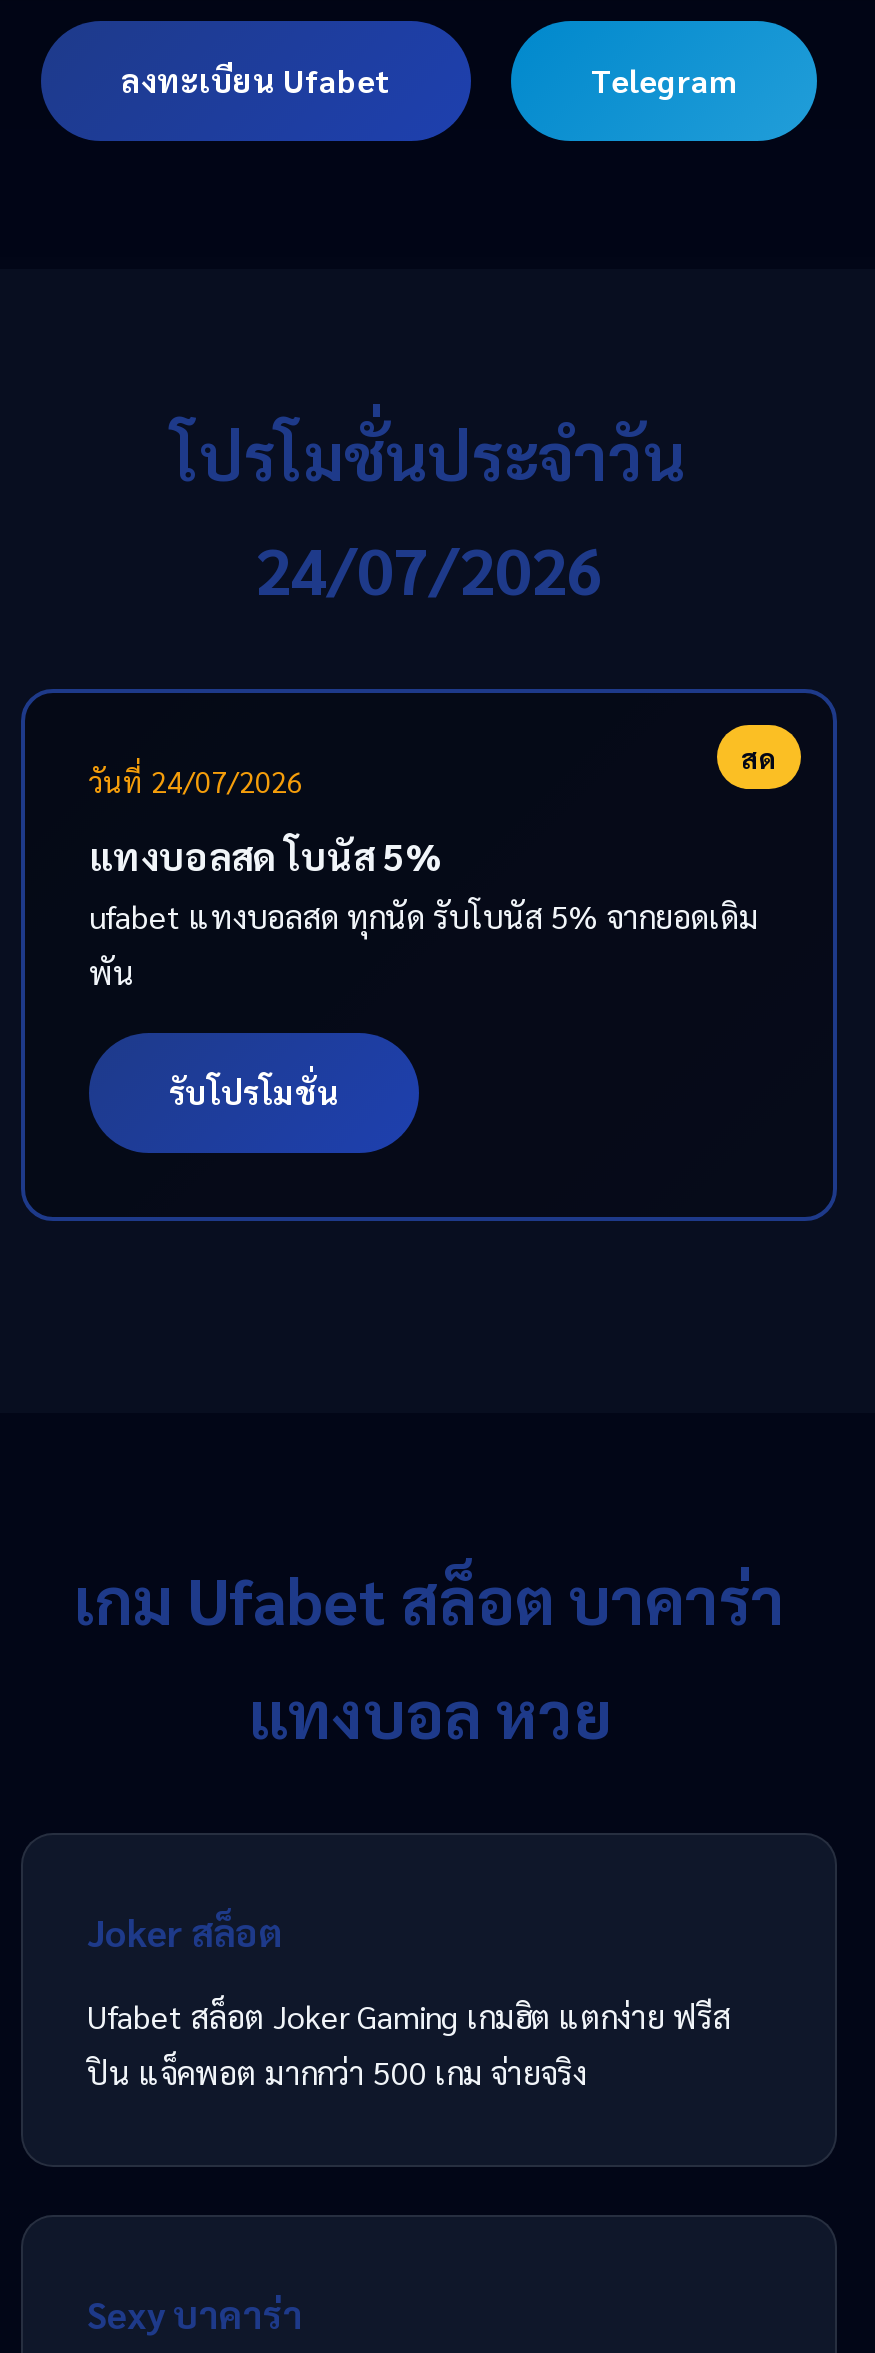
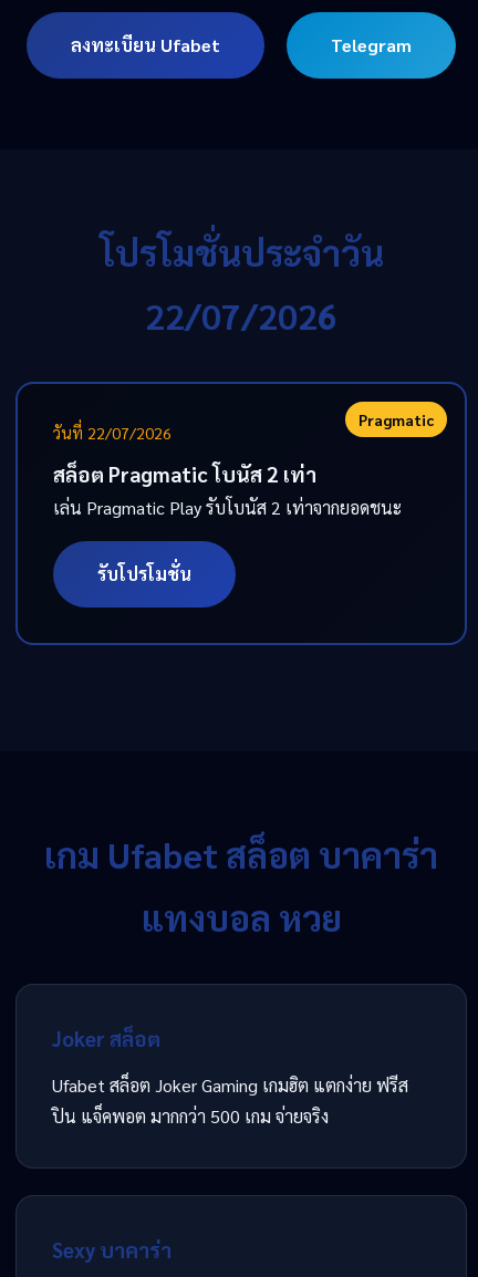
- 24/07/2026
+ 22/07/2026

- สด
- วันที่ 24/07/2026
+ Pragmatic
+ วันที่ 22/07/2026

- แทงบอลสด โบนัส 5%
- ufabet แทงบอลสด ทุกนัด รับโบนัส 5% จากยอดเดิม
- พัน
+ สล็อต Pragmatic โบนัส 2 เท่า
+ เล่น Pragmatic Play รับโบนัส 2 เท่าจากยอดชนะ
